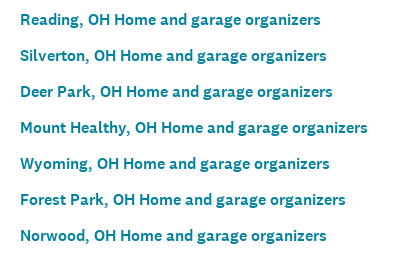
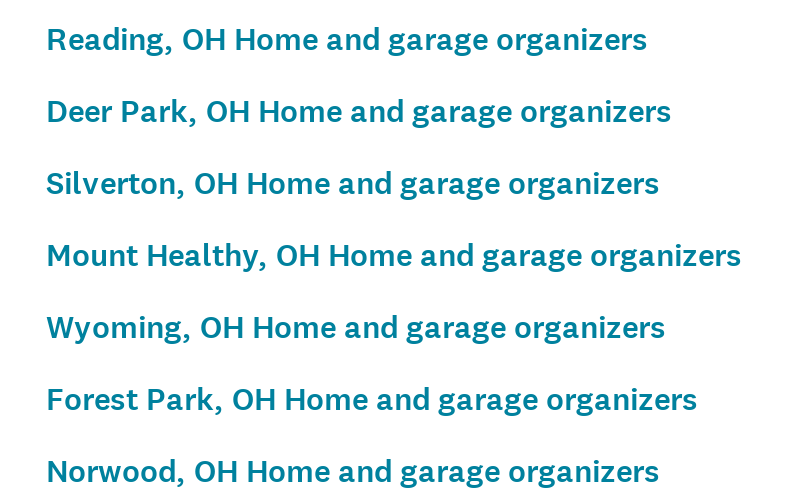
moved down: Silverton, OH Home and garage organizers

moved up: Deer Park, OH Home and garage organizers
